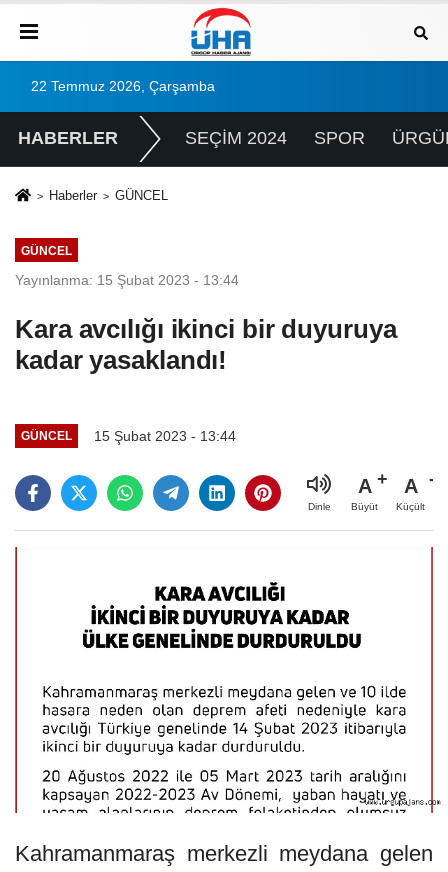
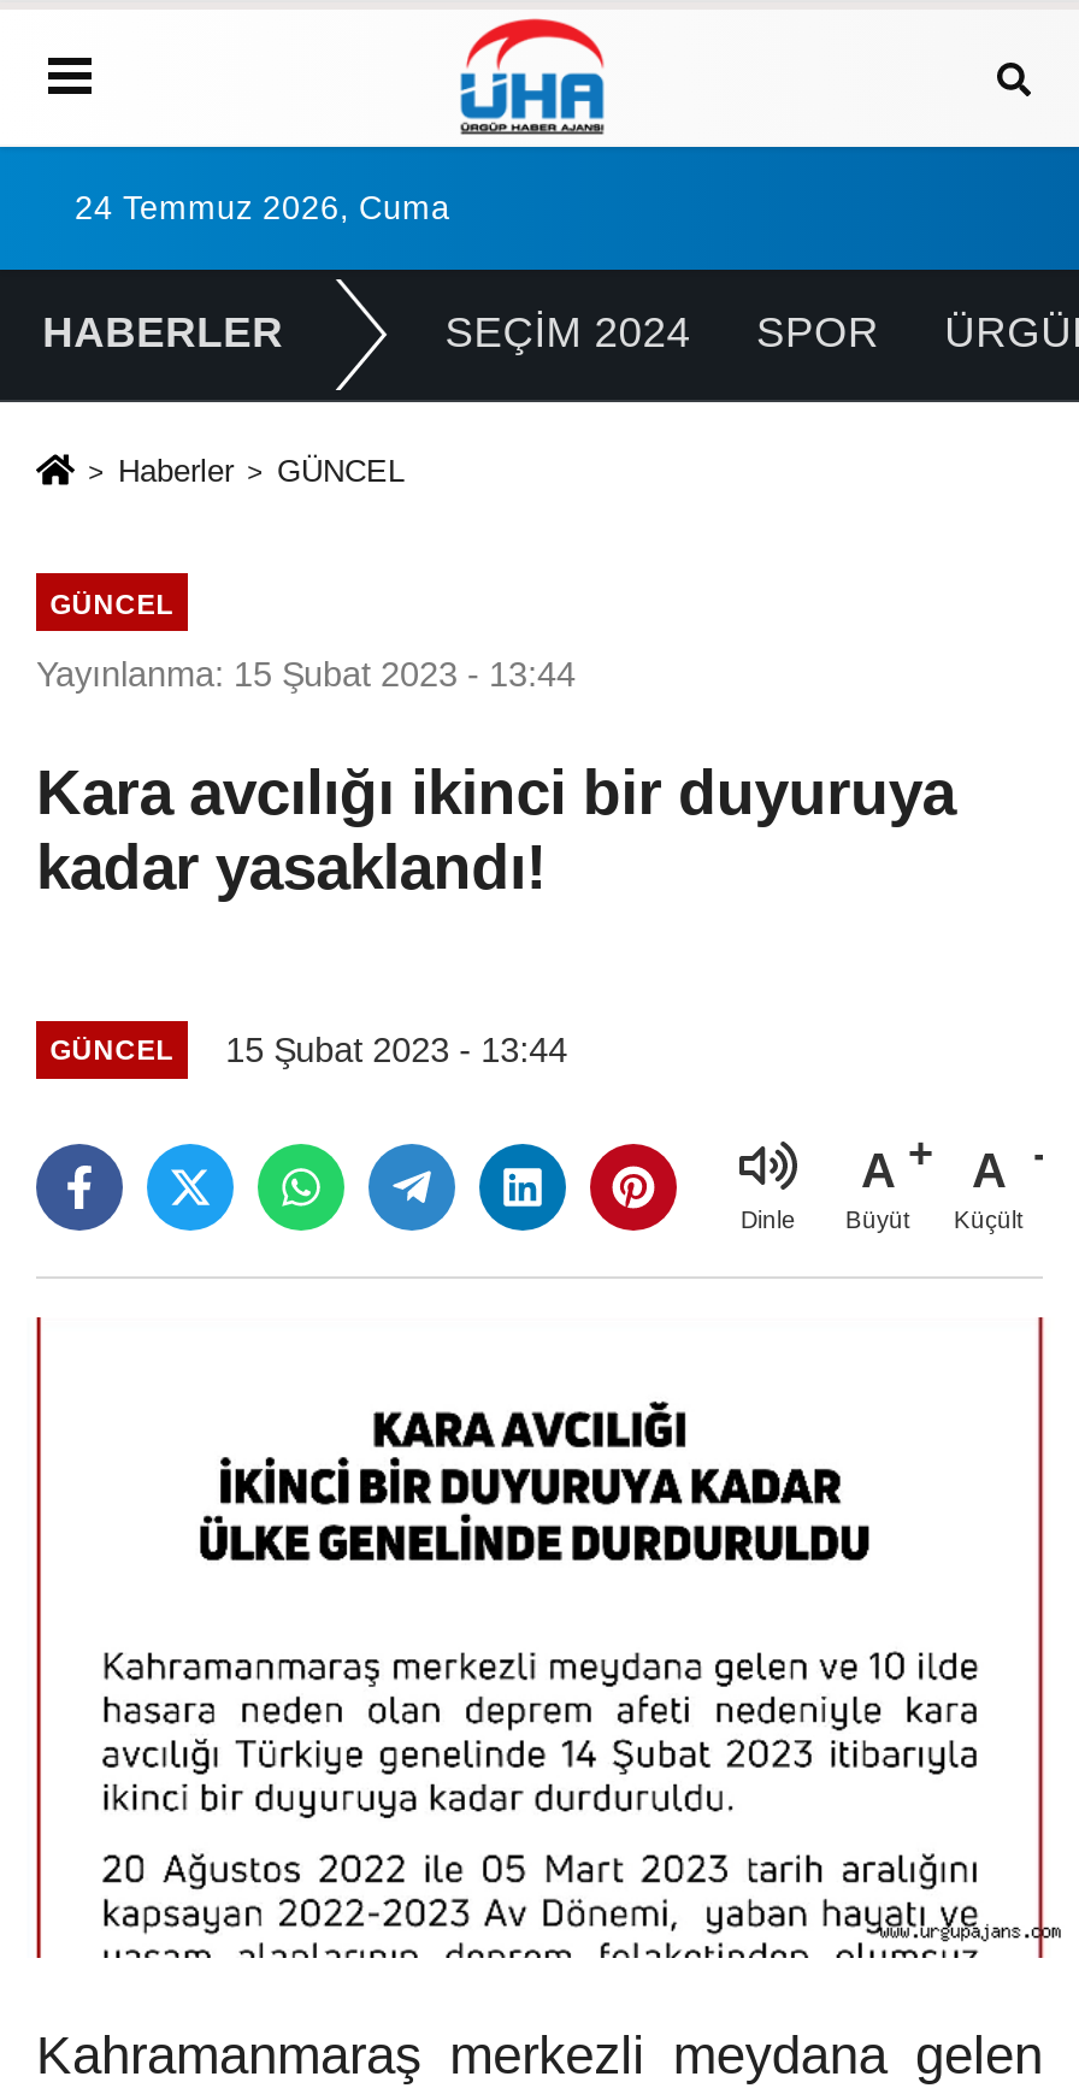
- 22 Temmuz 2026, Çarşamba
+ 24 Temmuz 2026, Cuma
